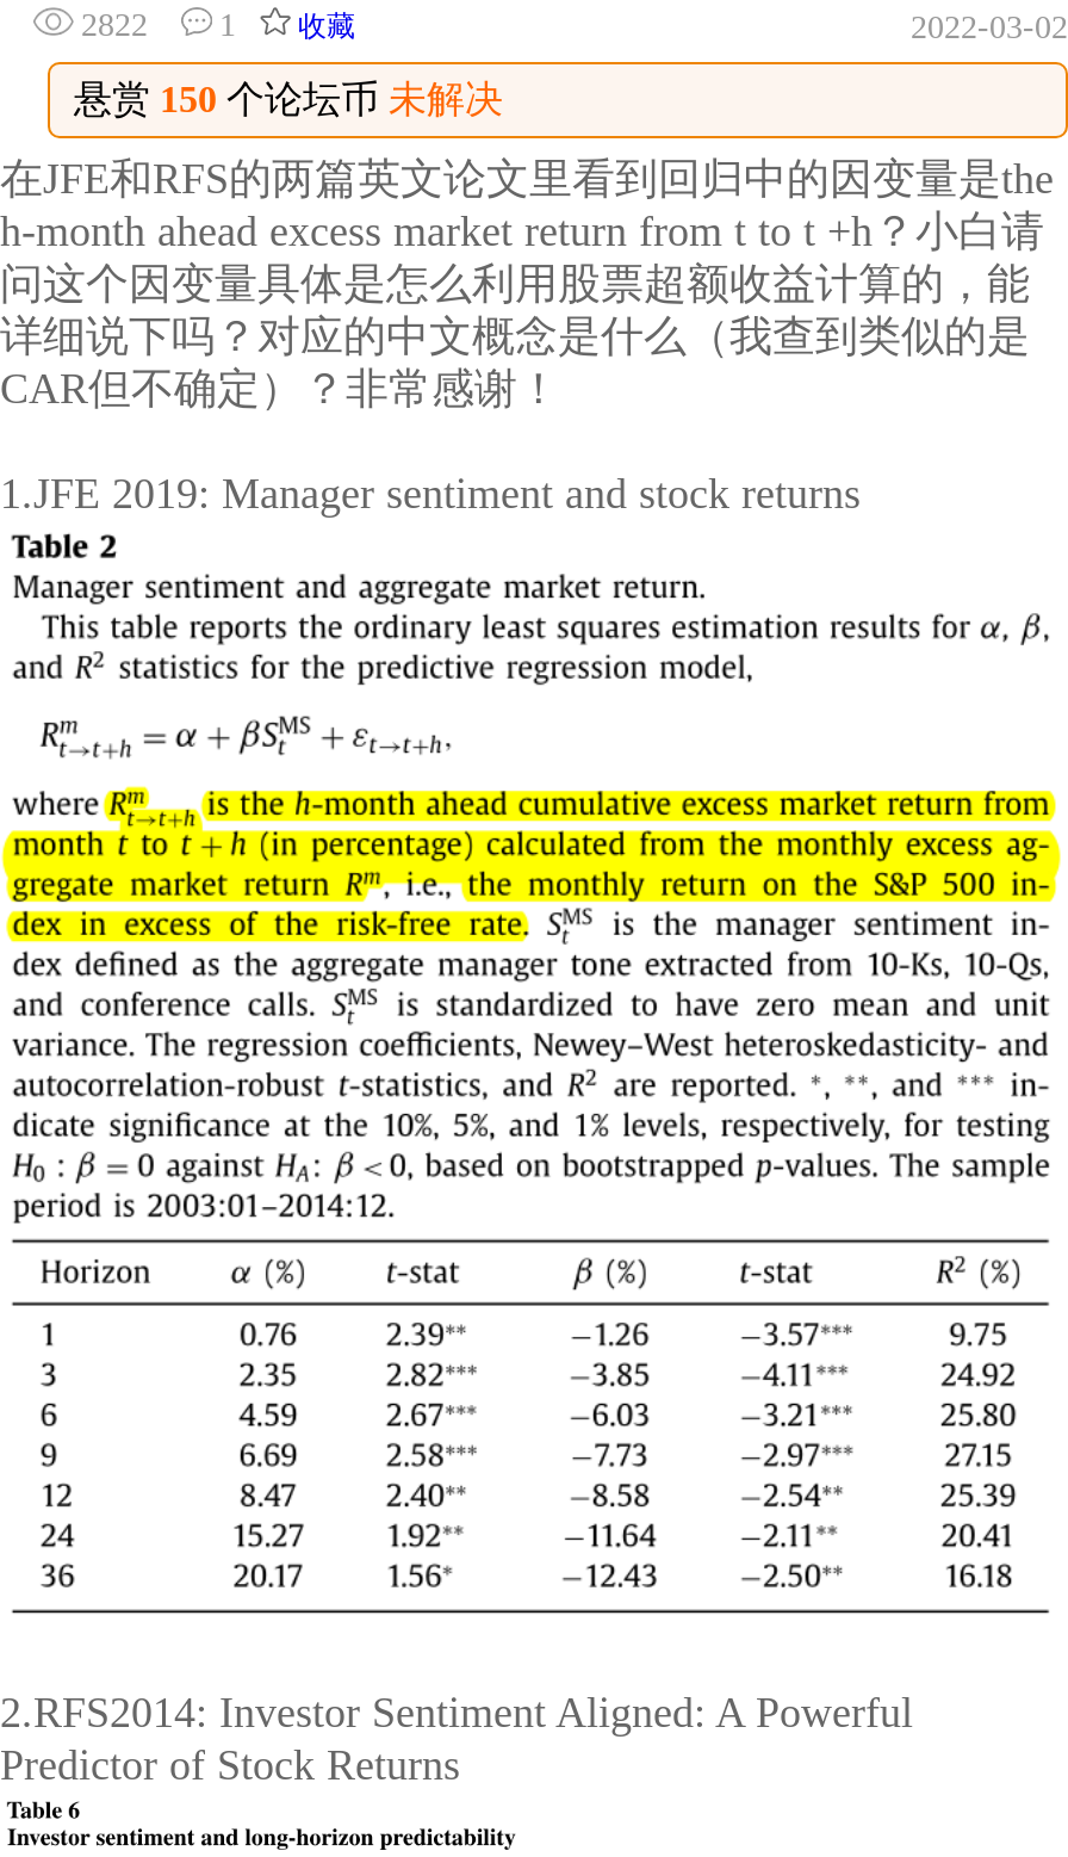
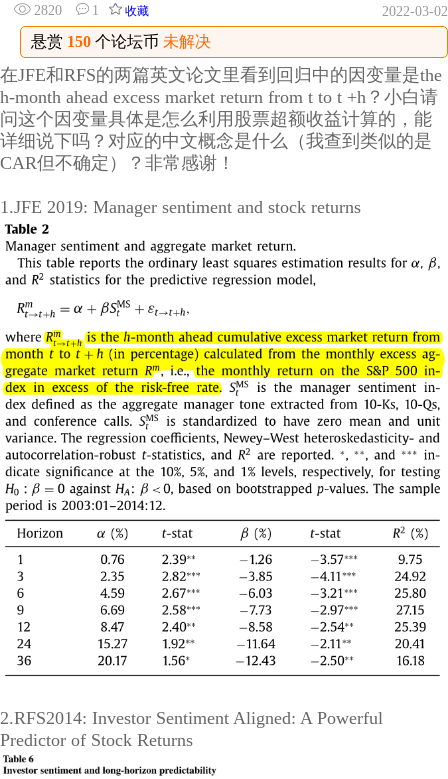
- 2822 1 收藏
+ 2820 1 收藏
